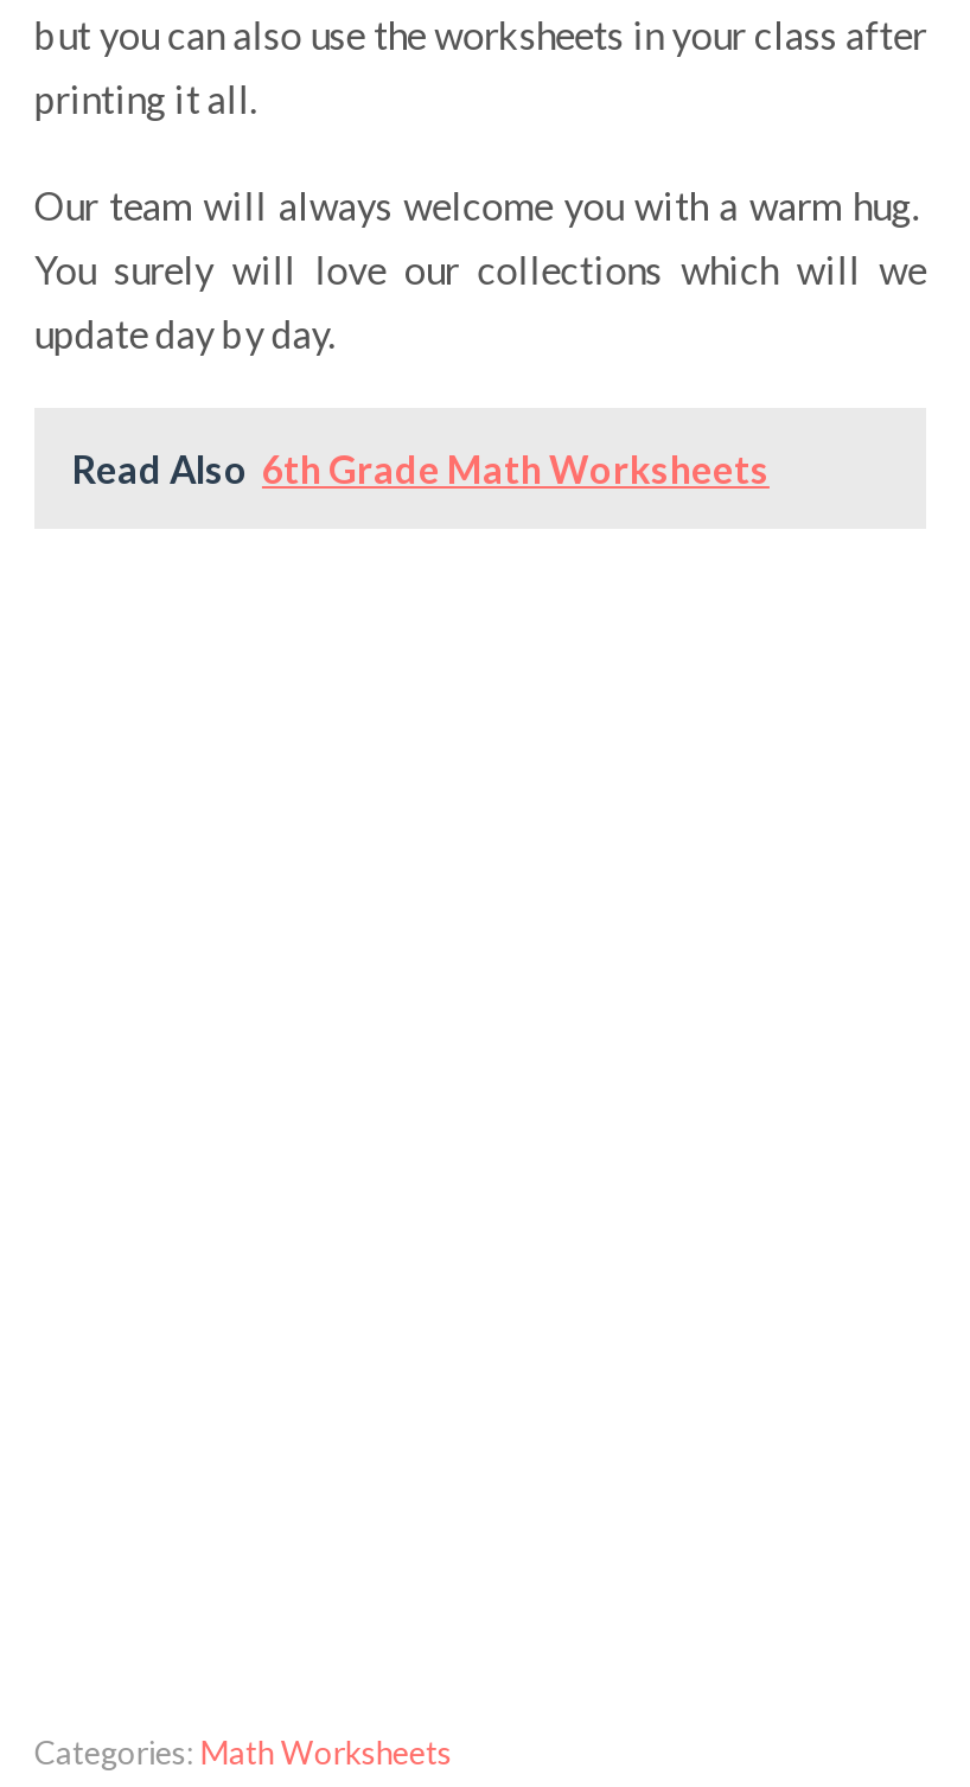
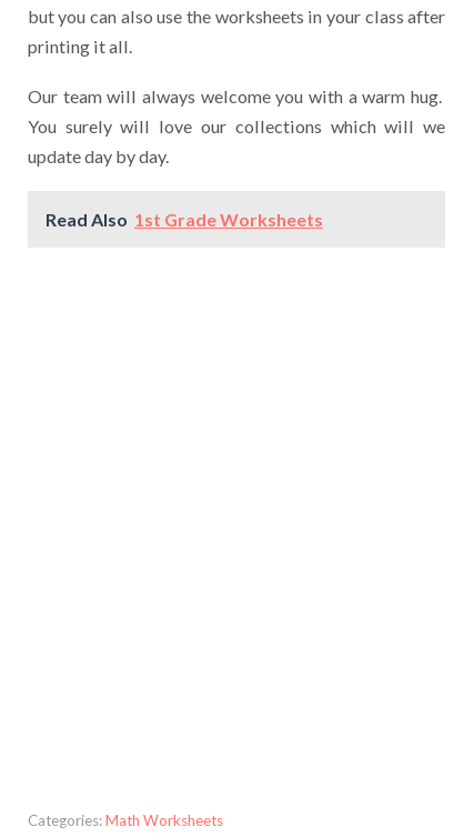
- Read Also 6th Grade Math Worksheets
+ Read Also 1st Grade Worksheets
